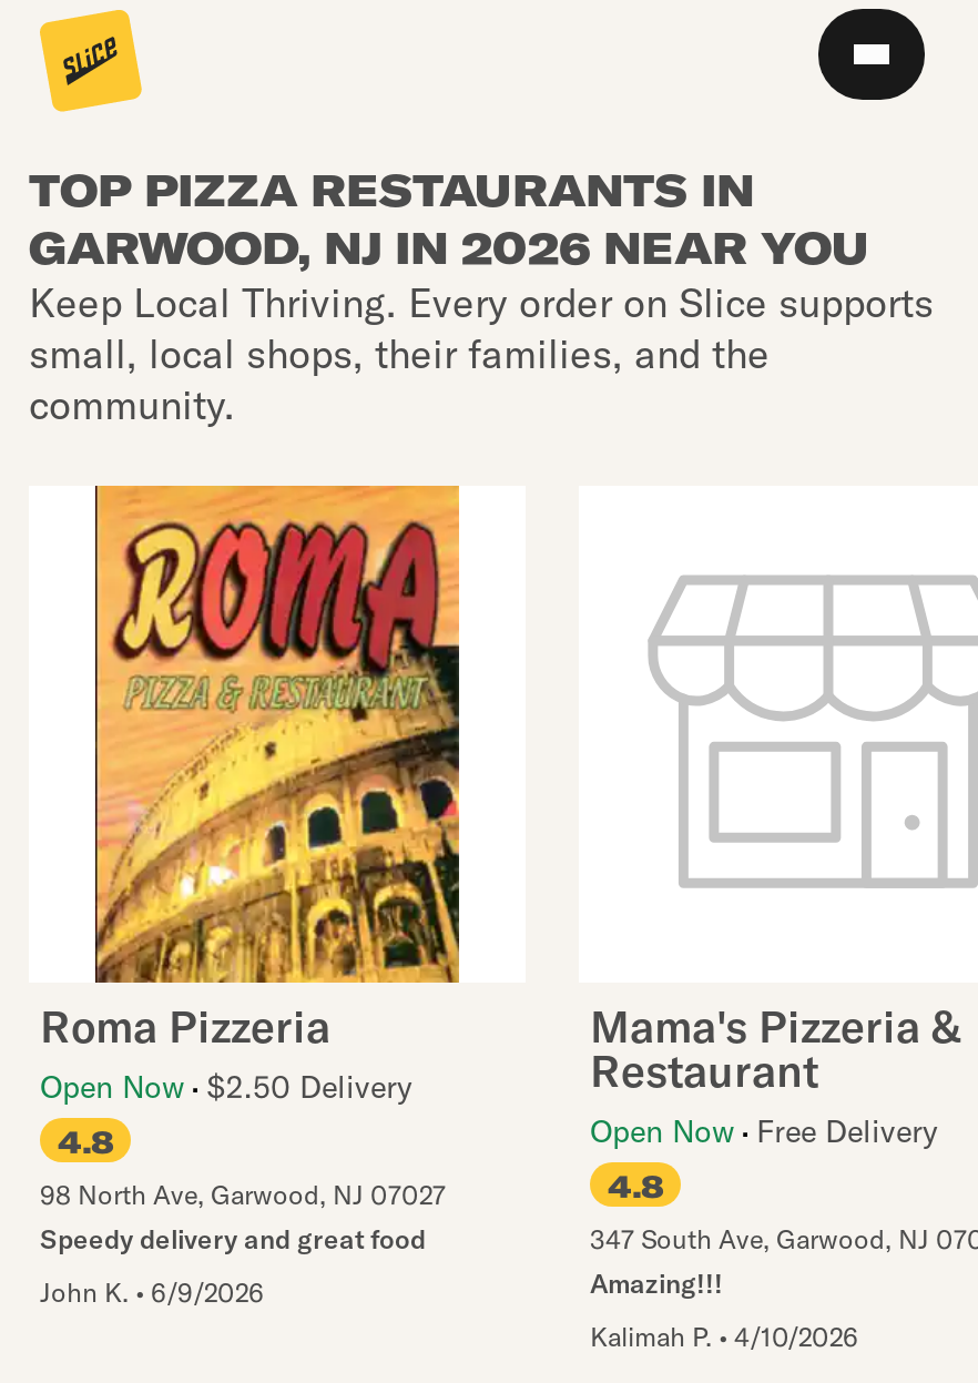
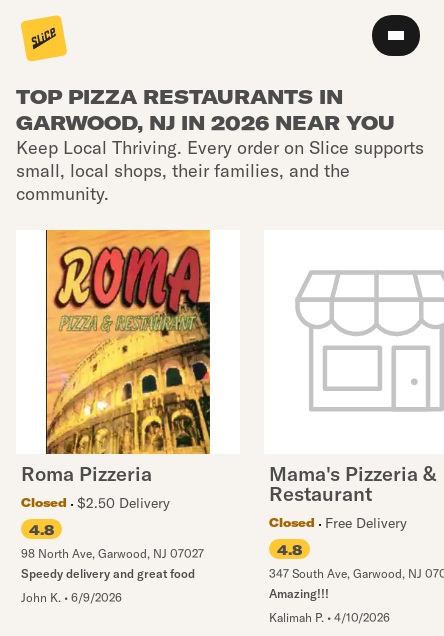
- Open Now $2.50 Delivery
+ Closed
+ $2.50 Delivery

- Open Now Free Delivery
+ Closed
+ Free Delivery
